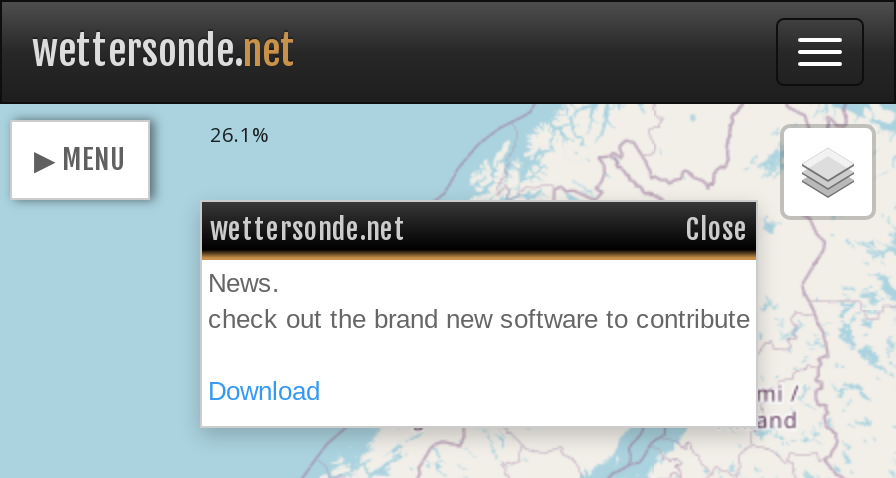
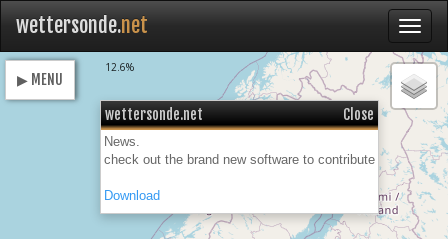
- 26.1%
+ 12.6%
